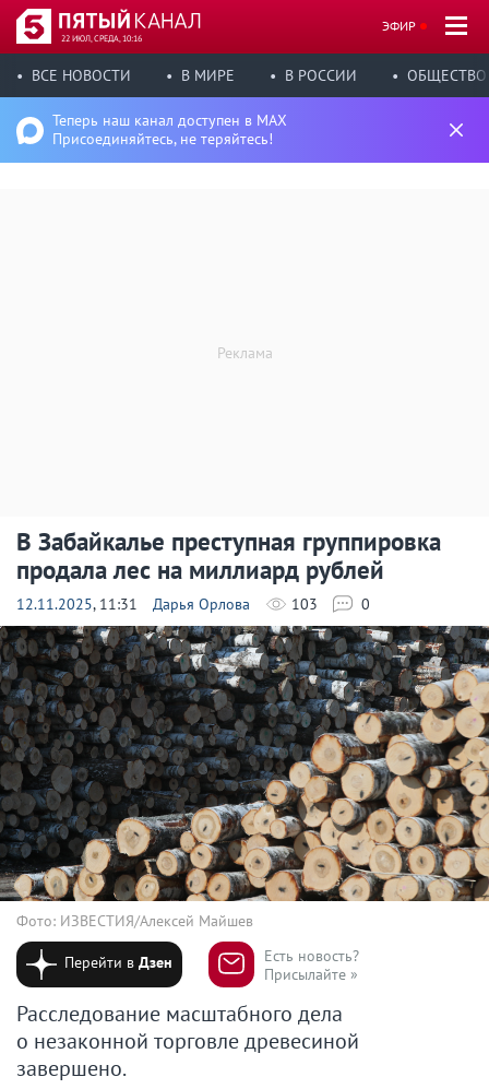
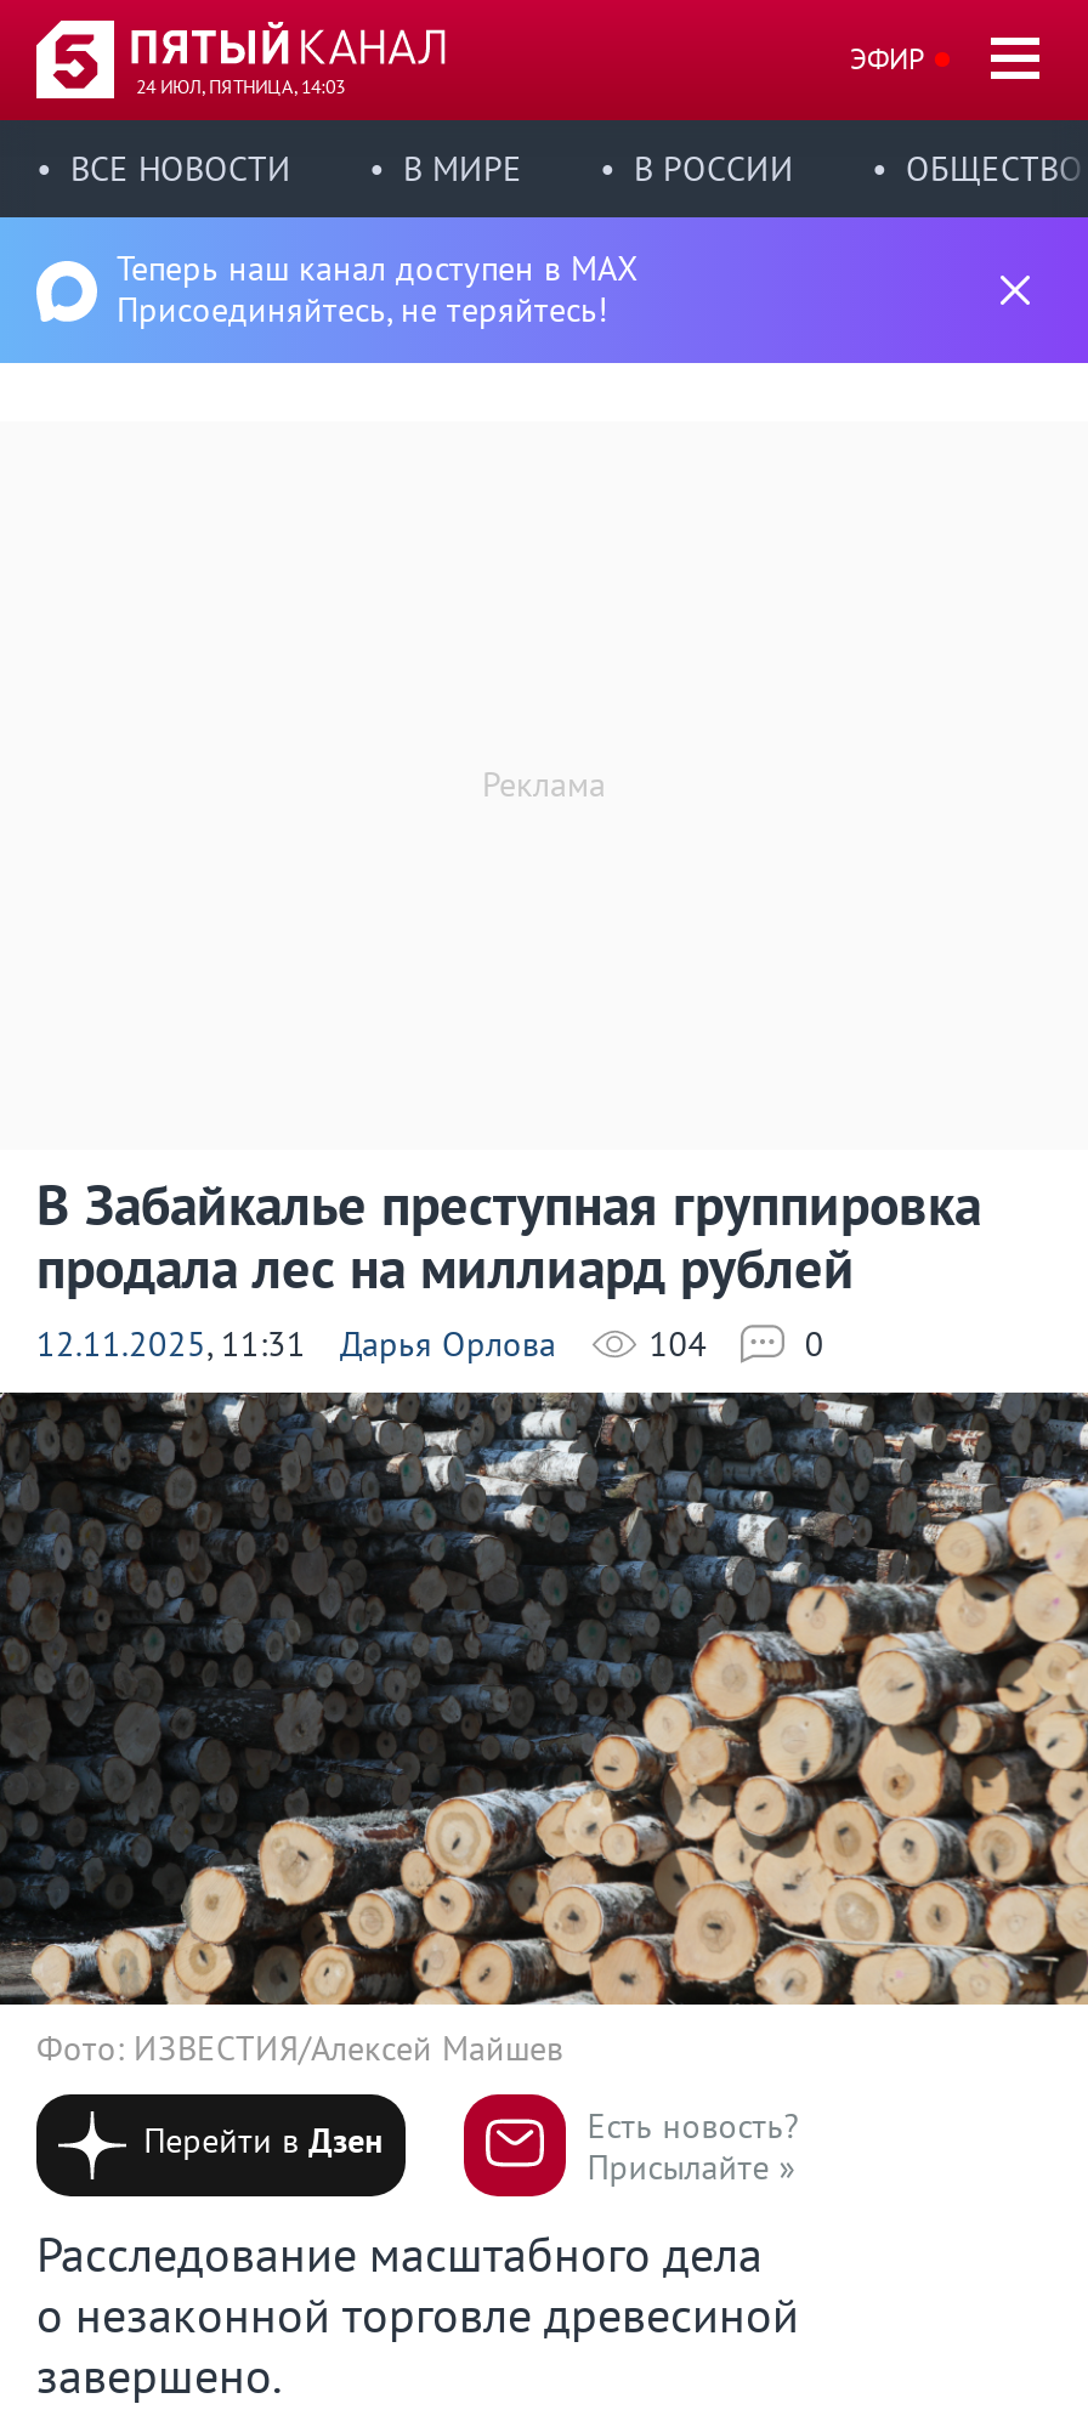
- 22 ИЮЛ, СРЕДА, 10:16
+ 24 ИЮЛ, ПЯТНИЦА, 14:03

- 103
+ 104
